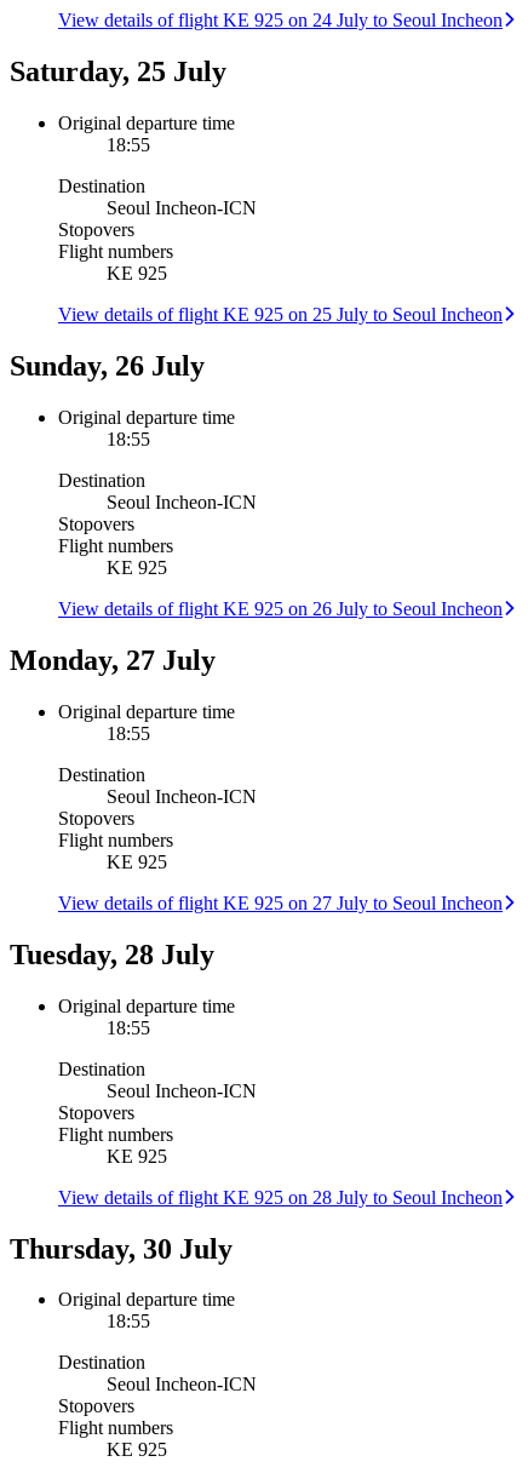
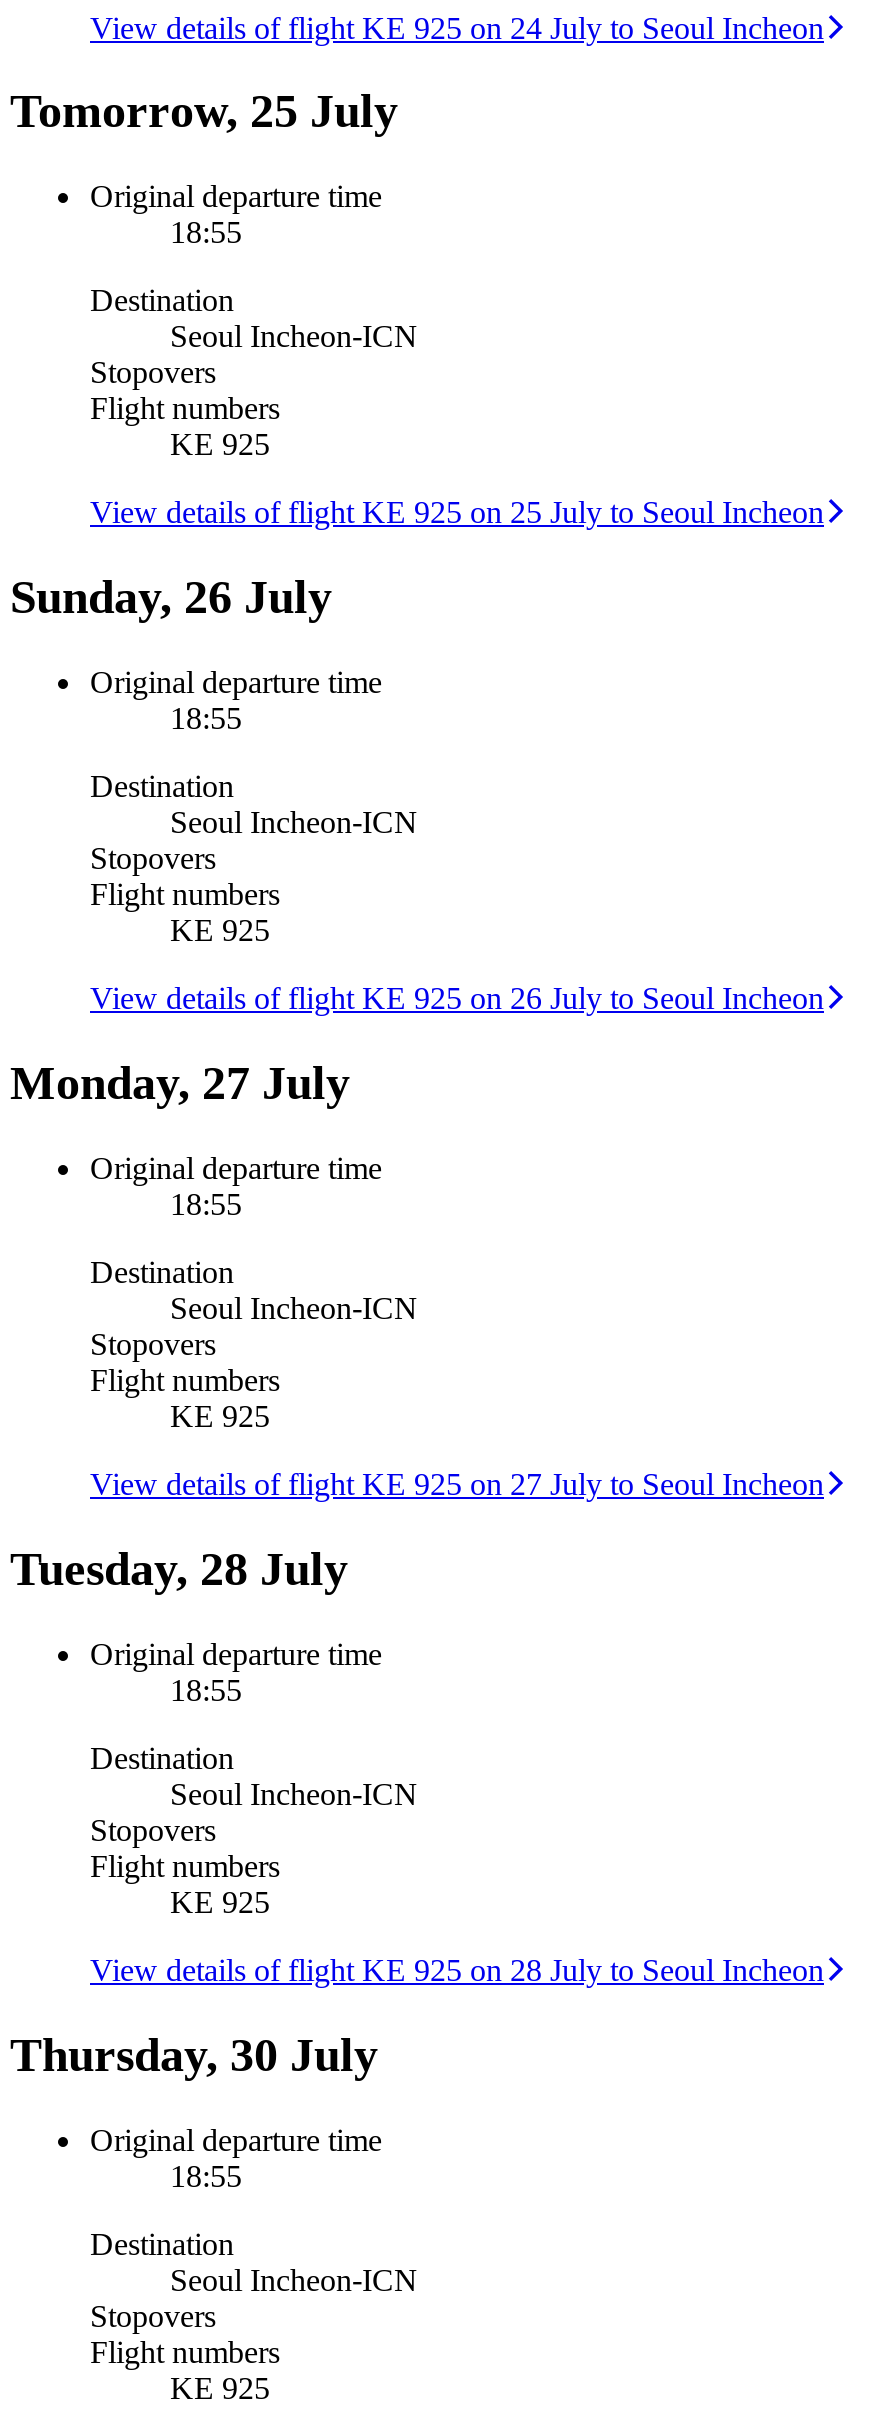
- Saturday, 25 July
+ Tomorrow, 25 July
